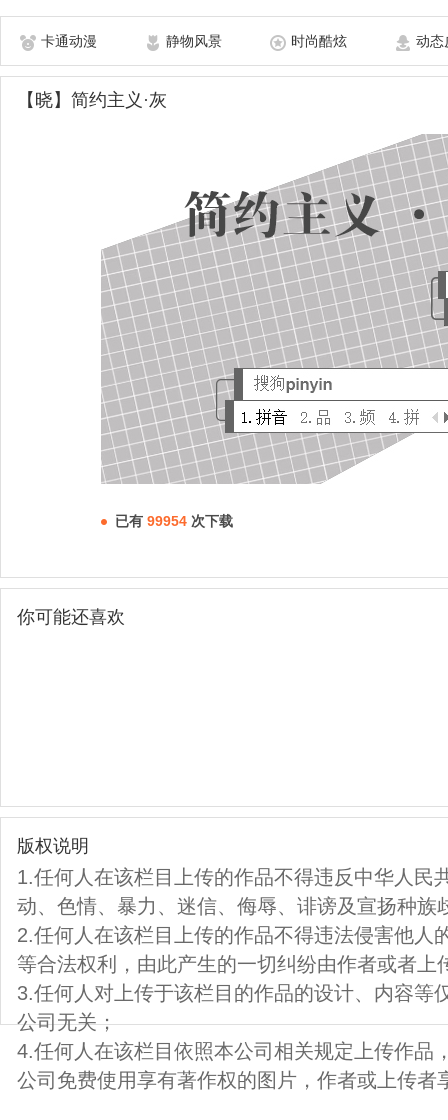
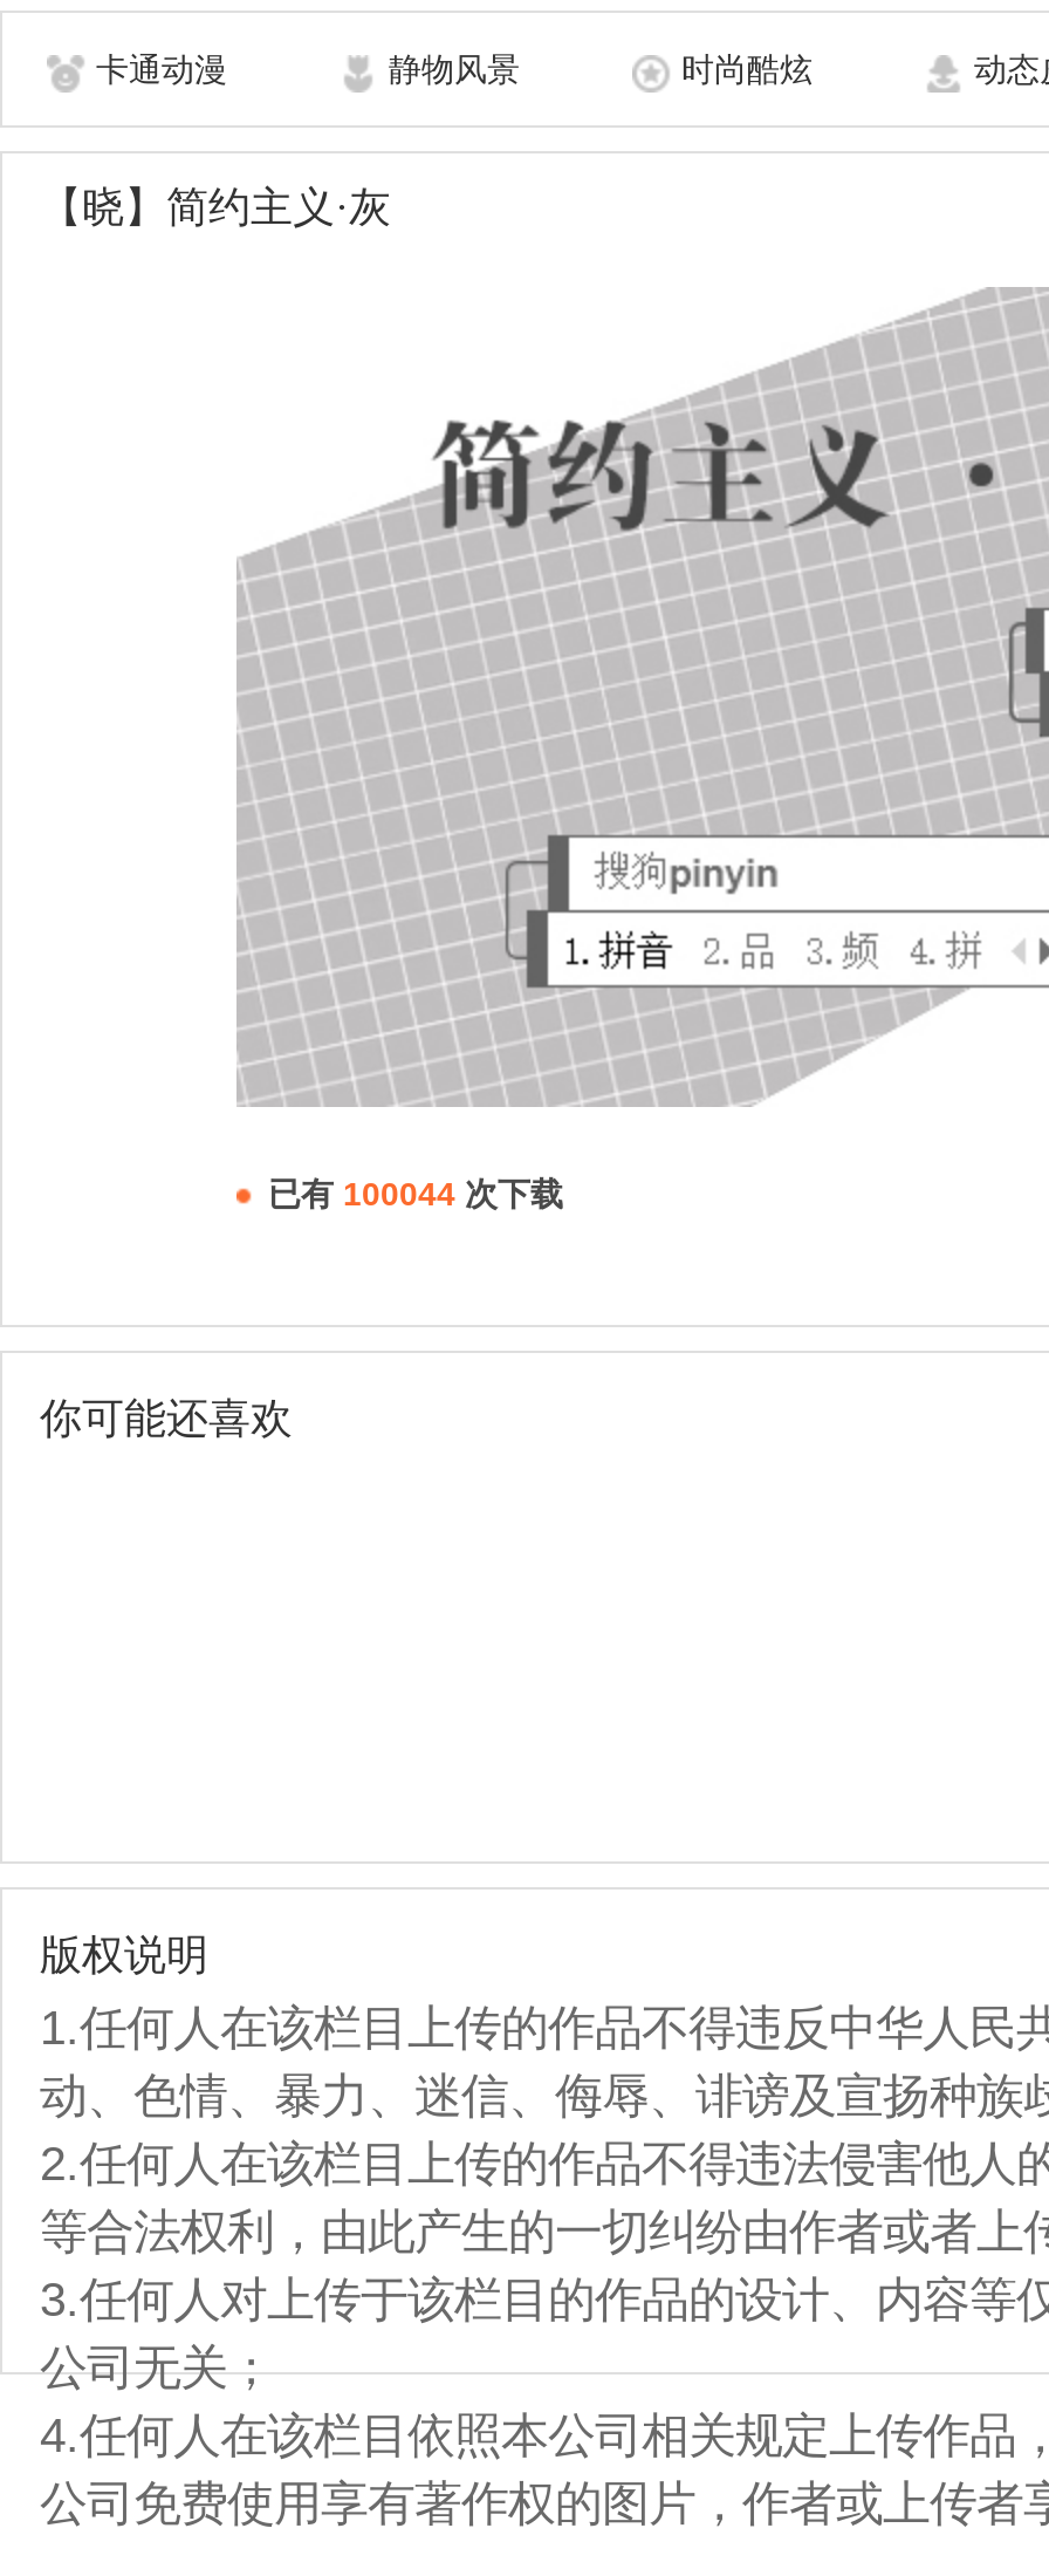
- 已有99954次下载
+ 已有100044次下载
